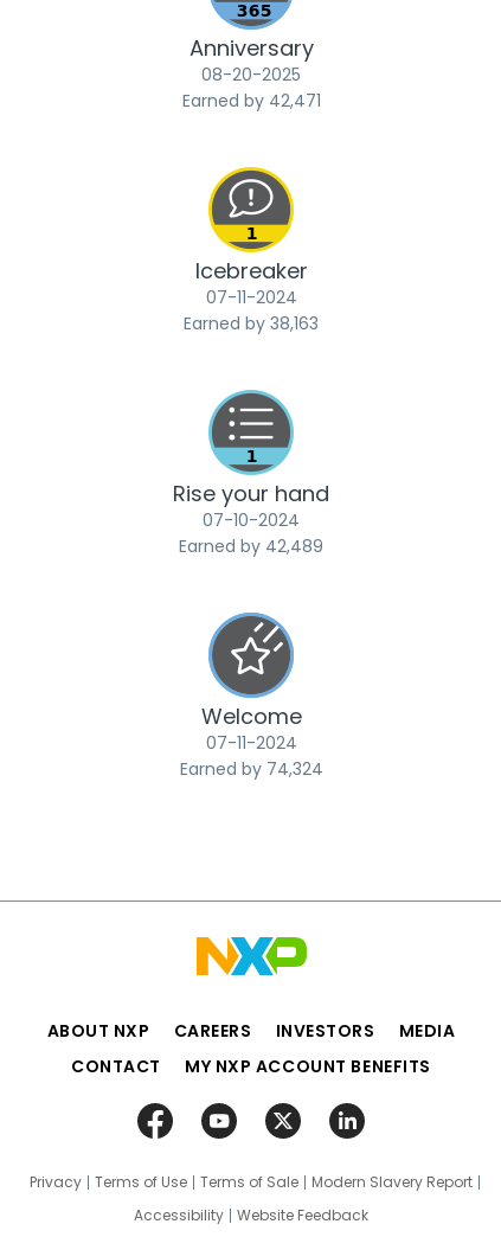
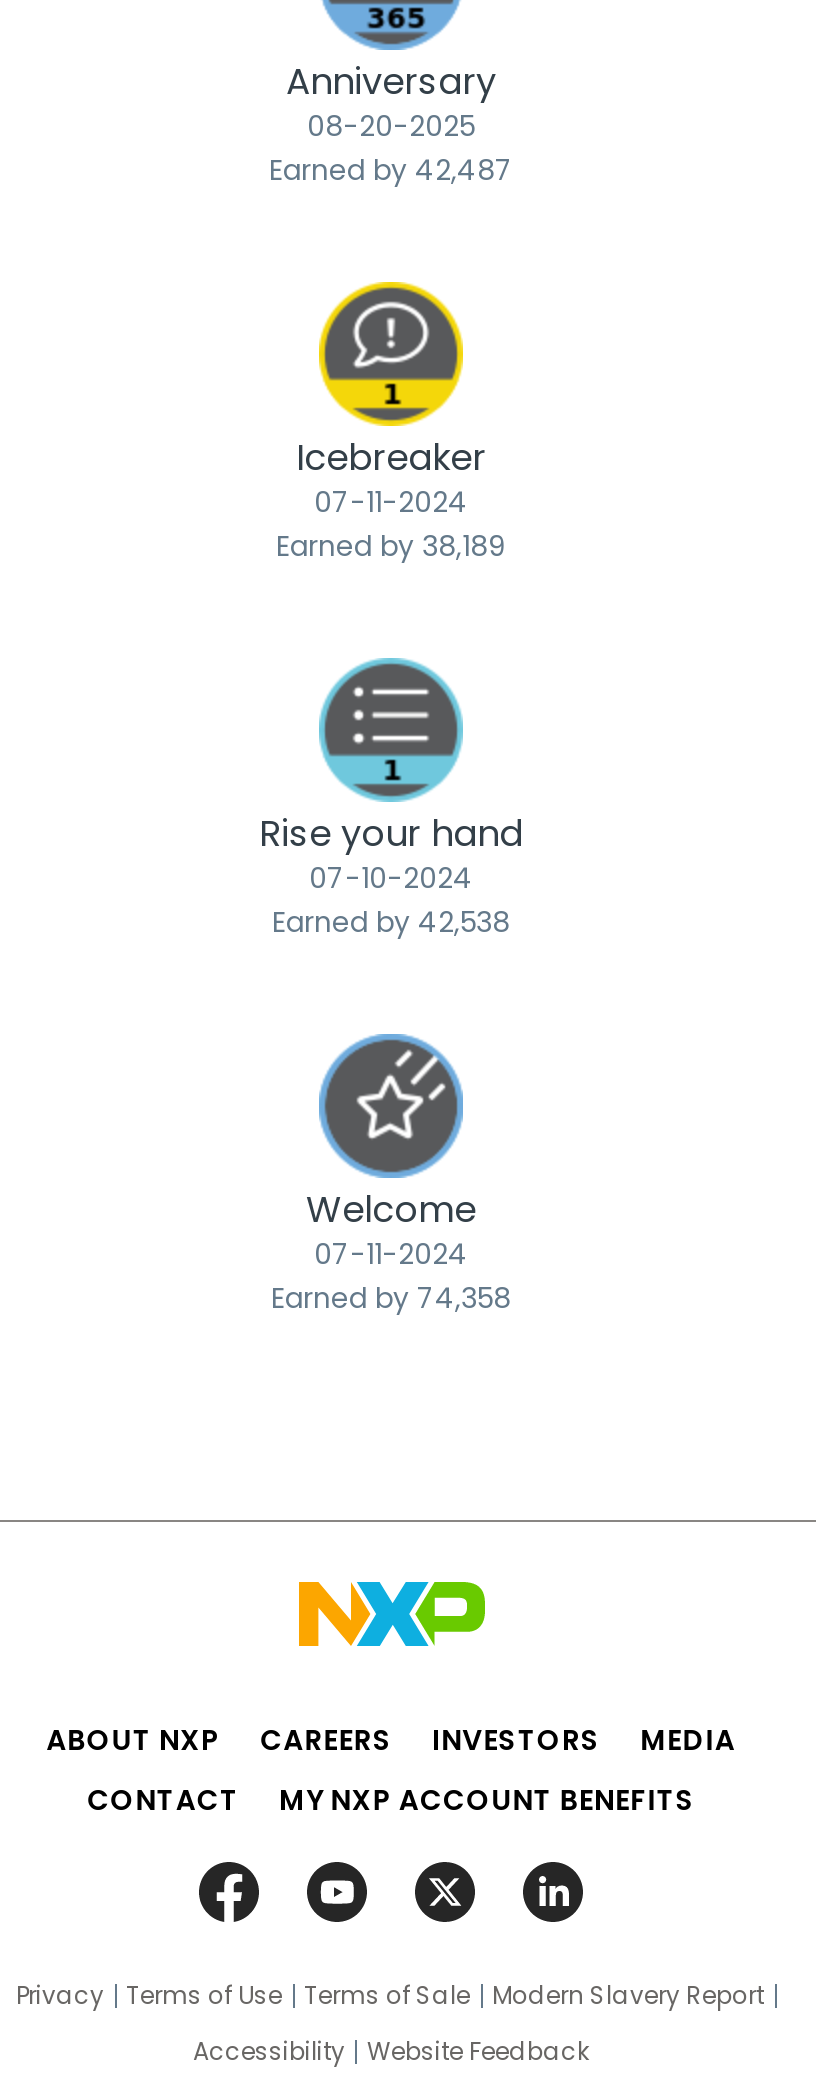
- Earned by 42,471
+ Earned by 42,487

- Earned by 38,163
+ Earned by 38,189

- Earned by 42,489
+ Earned by 42,538

- Earned by 74,324
+ Earned by 74,358
